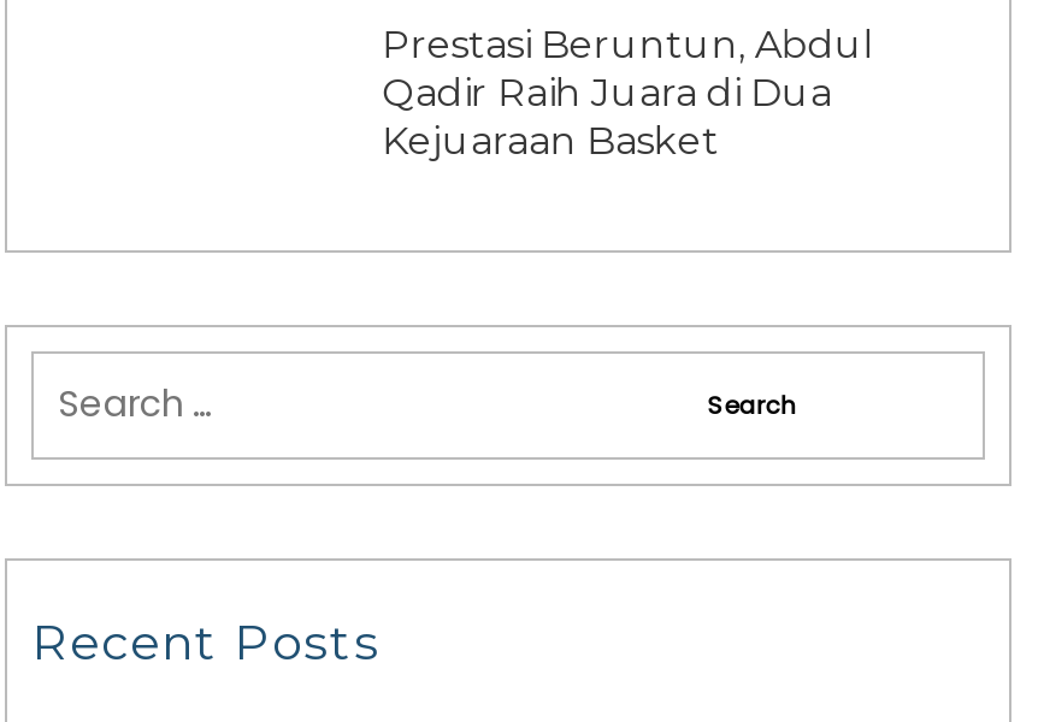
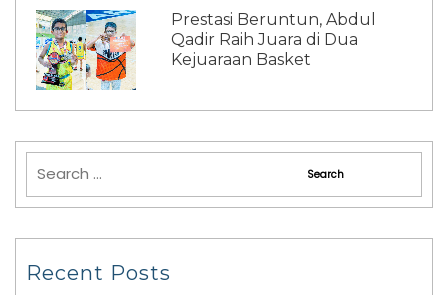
+ [image]
